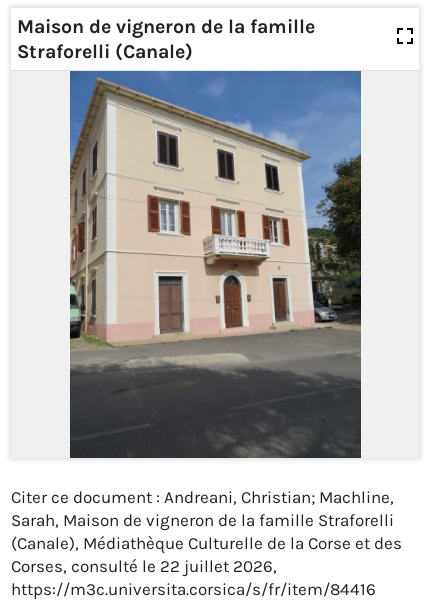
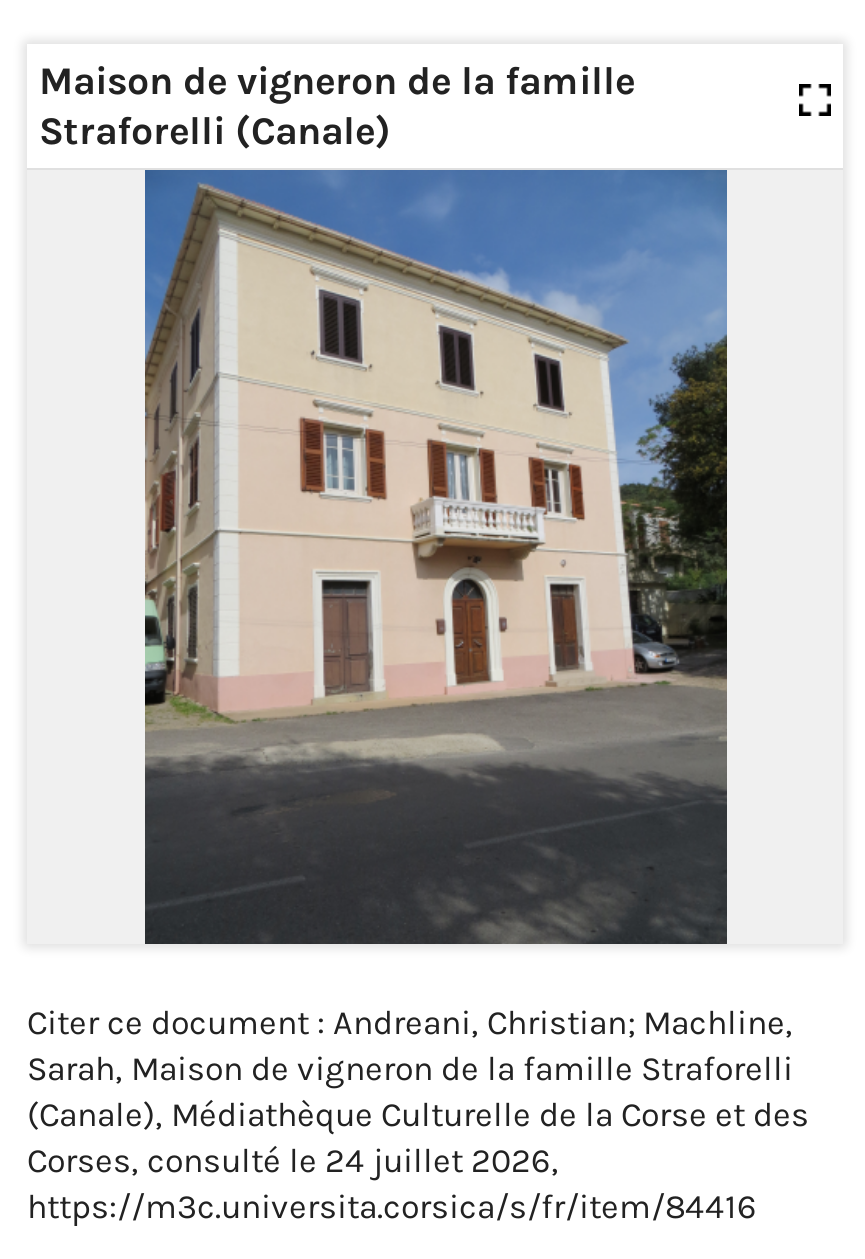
- Corses, consulté le 22 juillet 2026,
+ Corses, consulté le 24 juillet 2026,
